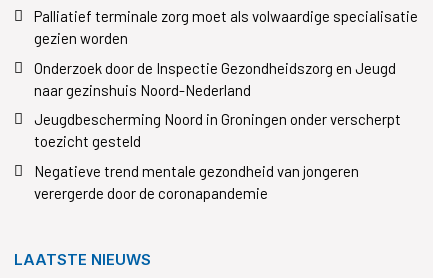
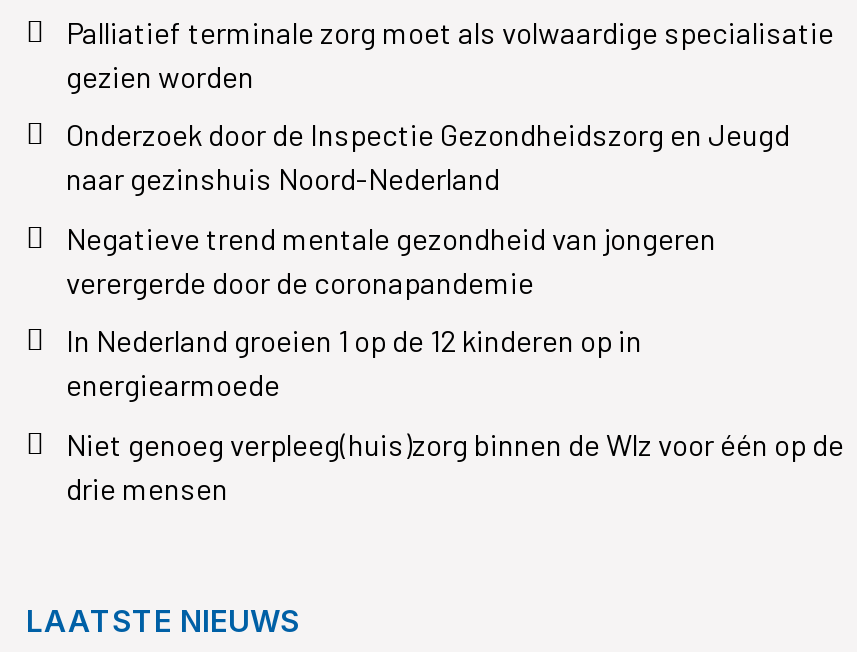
- Jeugdbescherming Noord in Groningen onder verscherpt
- toezicht gesteld

moved up: Negatieve trend mentale gezondheid van jongeren | verergerde door de coronapandemie

+ In Nederland groeien 1 op de 12 kinderen op in
+ energiearmoede
+ Niet genoeg verpleeg(huis)zorg binnen de Wlz voor één op de
+ drie mensen
